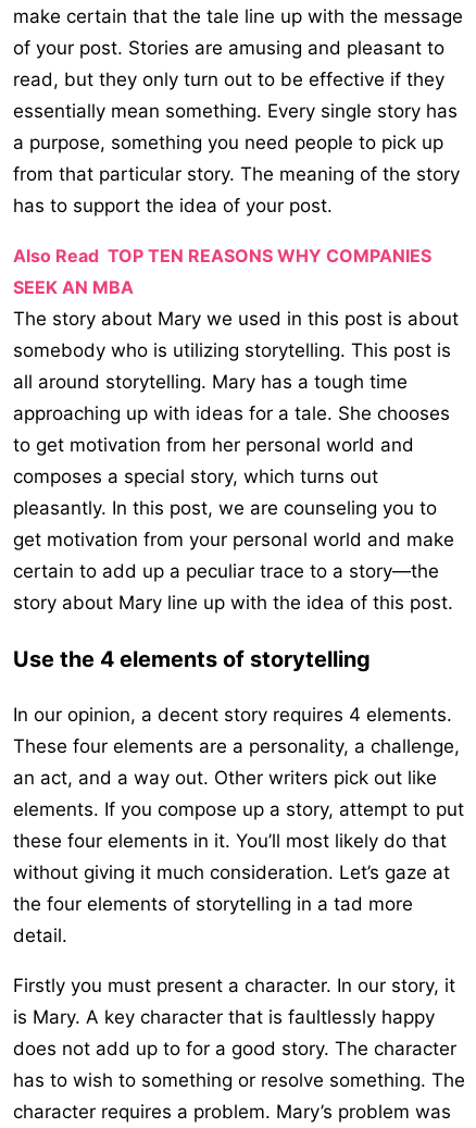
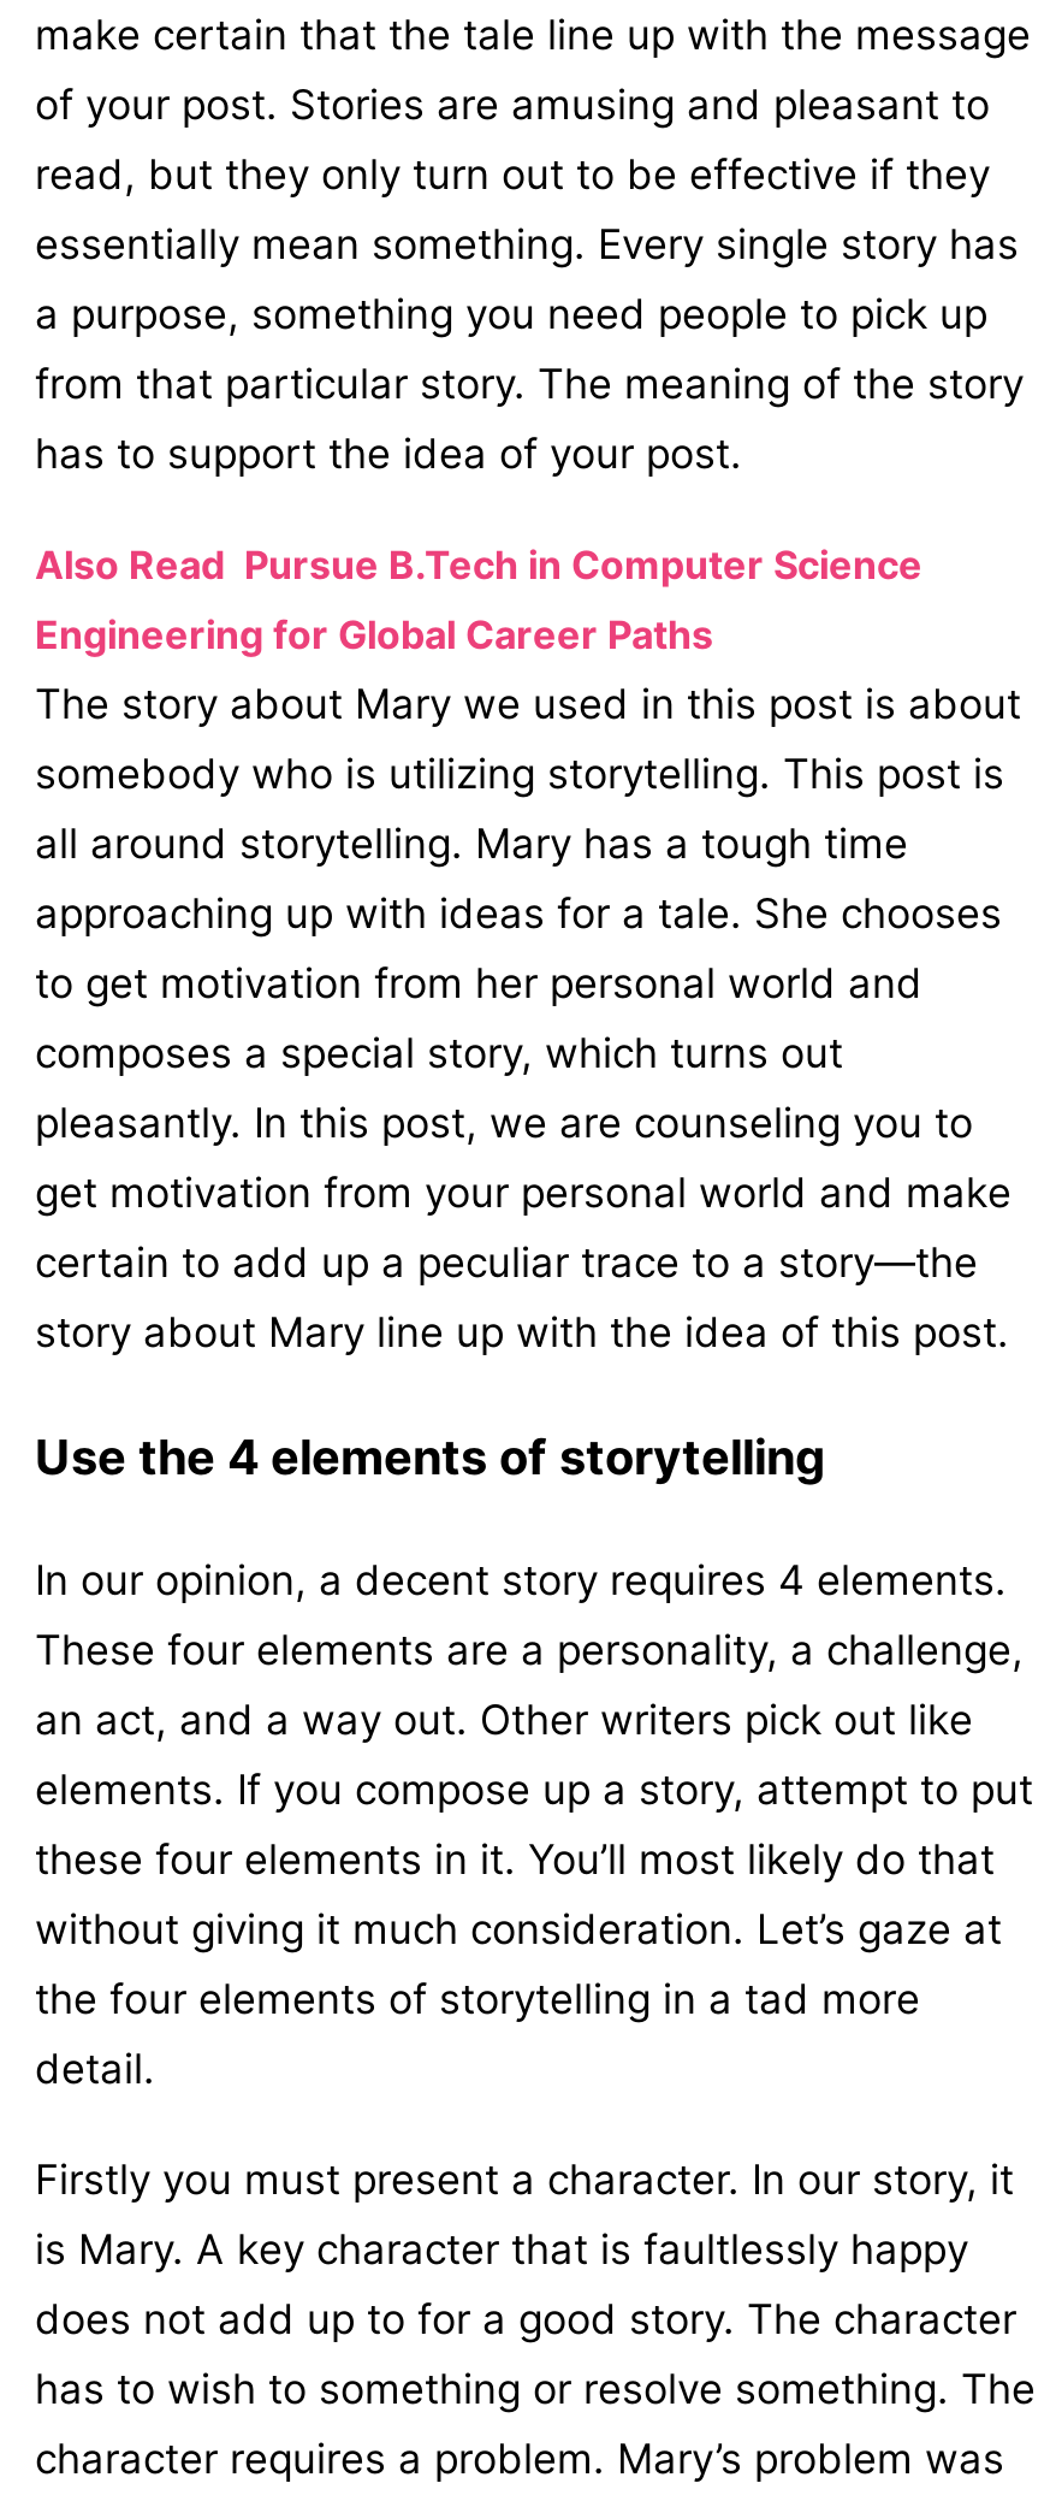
- Also Read TOP TEN REASONS WHY COMPANIES
- SEEK AN MBA
+ Also Read Pursue B.Tech in Computer Science
+ Engineering for Global Career Paths
